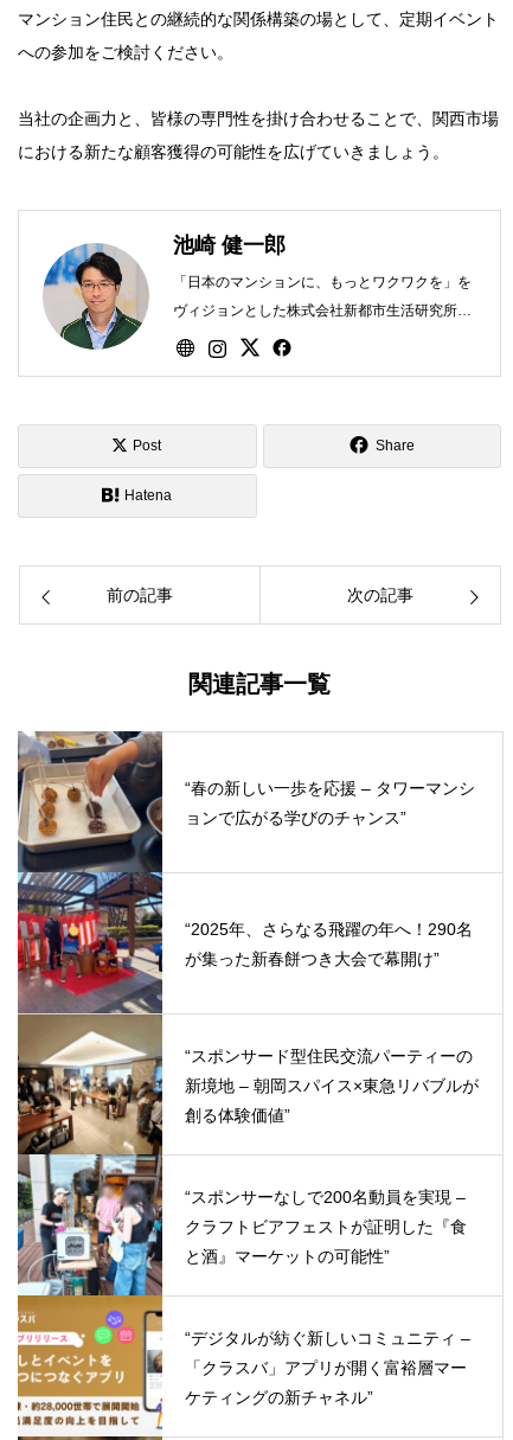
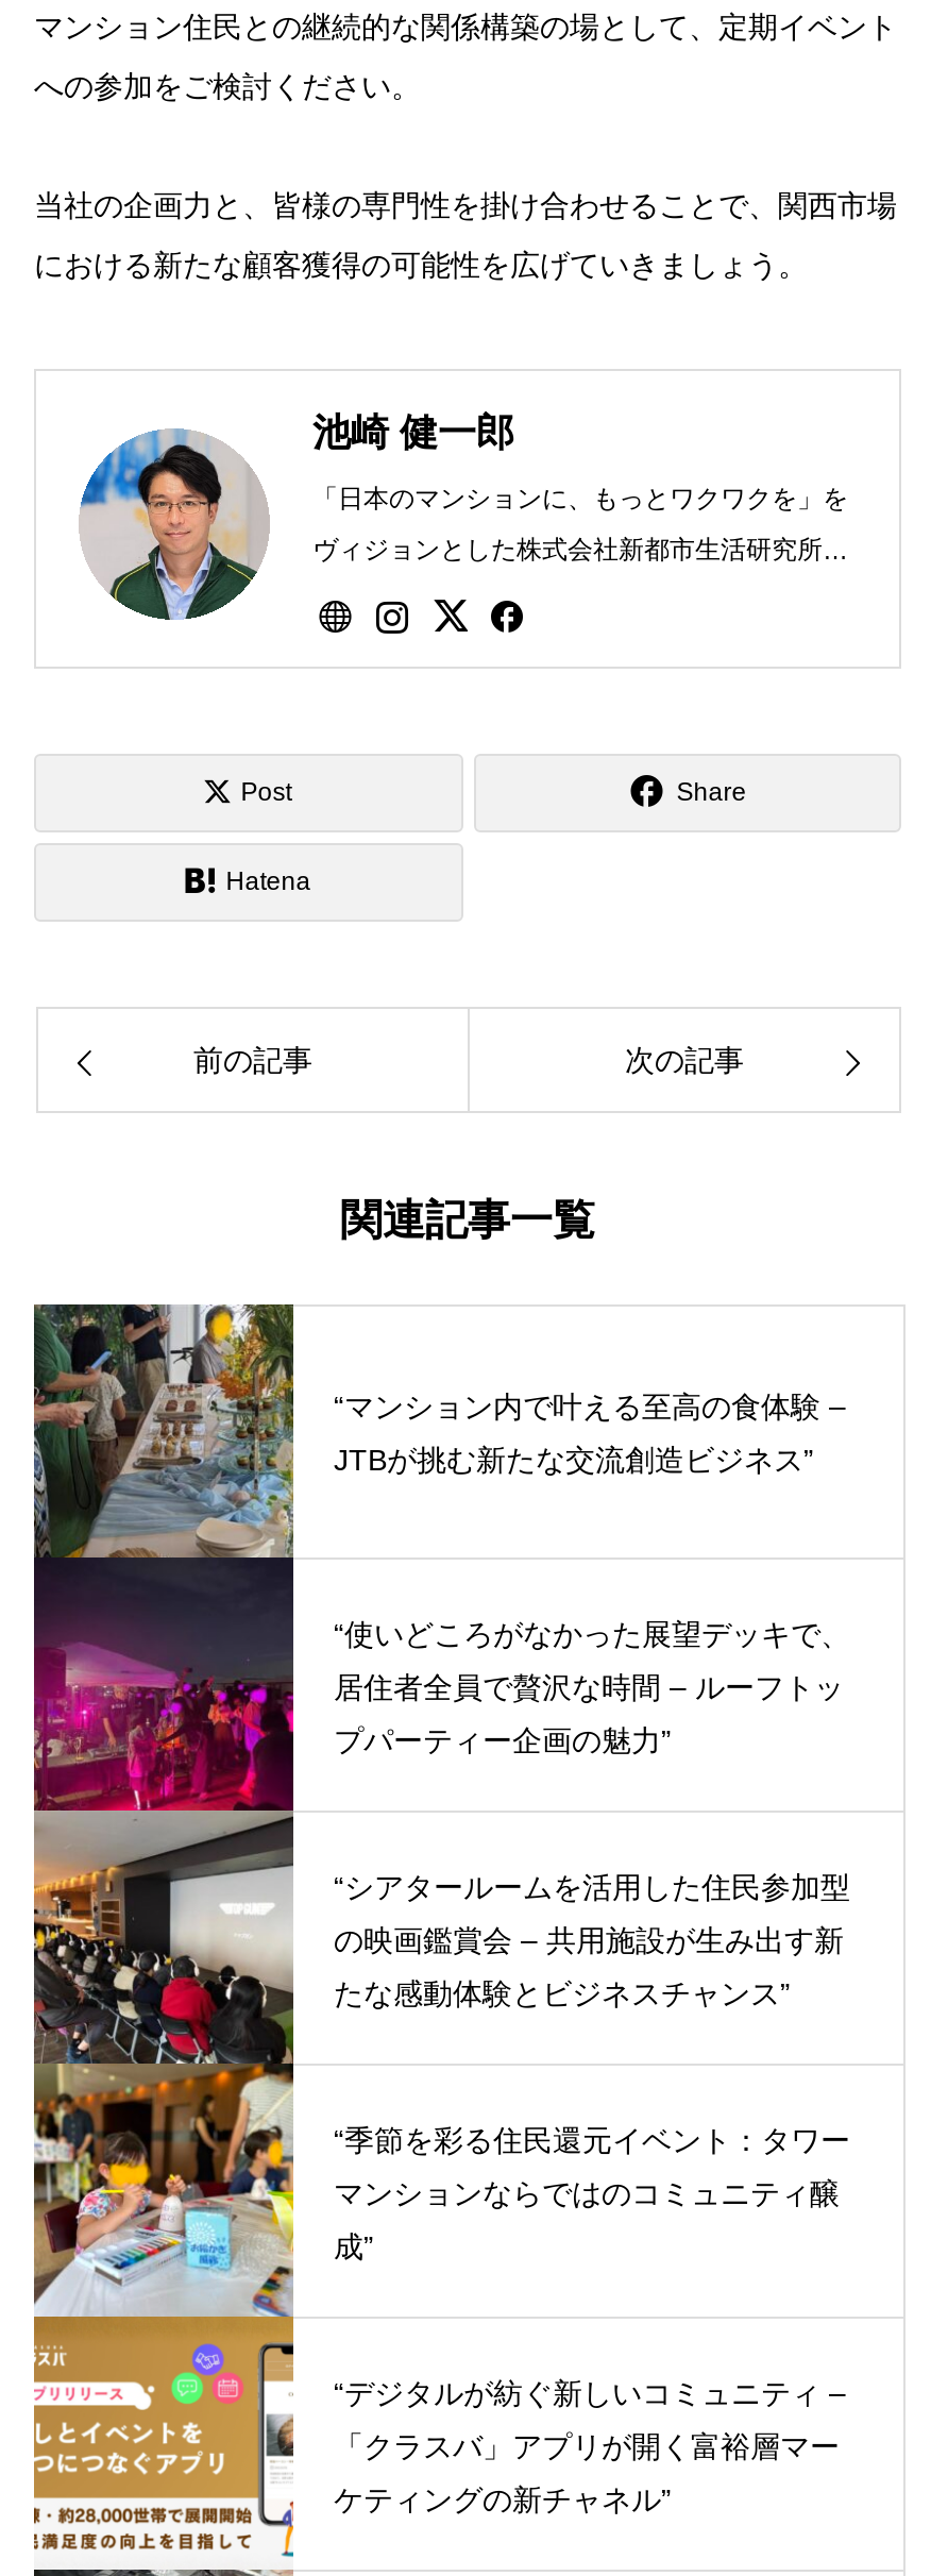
- [image]
- “春の新しい一歩を応援 – タワーマンシ
- ョンで広がる学びのチャンス”
+ [image]
+ “マンション内で叶える至高の食体験 –
+ JTBが挑む新たな交流創造ビジネス”

- “2025年、さらなる飛躍の年へ！290名
- が集った新春餅つき大会で幕開け”
+ “使いどころがなかった展望デッキで、
+ 居住者全員で贅沢な時間 – ルーフトッ
+ プパーティー企画の魅力”

- “スポンサード型住民交流パーティーの
- 新境地 – 朝岡スパイス×東急リバブルが
- 創る体験価値”
+ “シアタールームを活用した住民参加型
+ の映画鑑賞会 – 共用施設が生み出す新
+ たな感動体験とビジネスチャンス”

- “スポンサーなしで200名動員を実現 –
- クラフトビアフェストが証明した『食
- と酒』マーケットの可能性”
+ “季節を彩る住民還元イベント：タワー
+ マンションならではのコミュニティ醸
+ 成”
